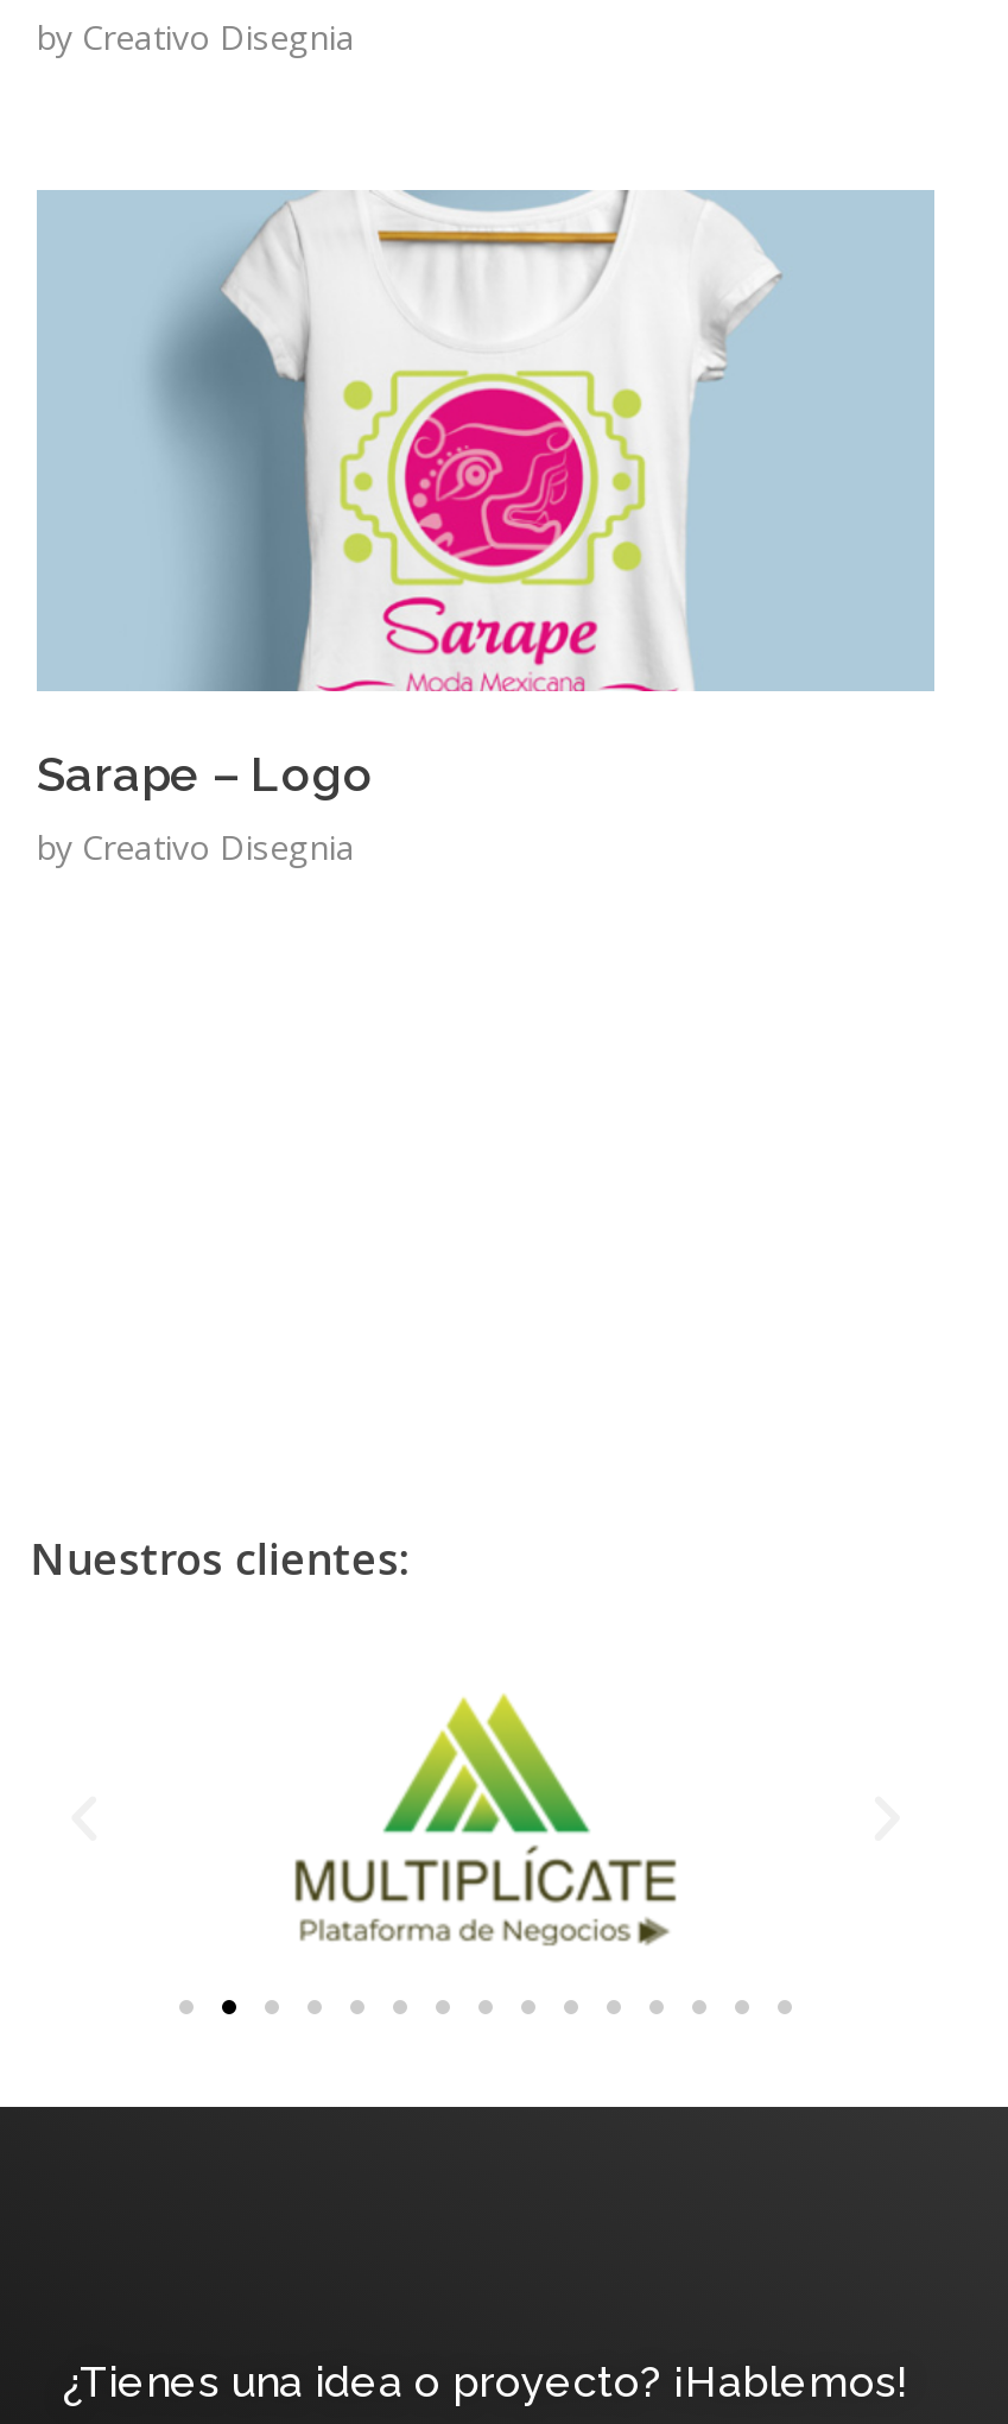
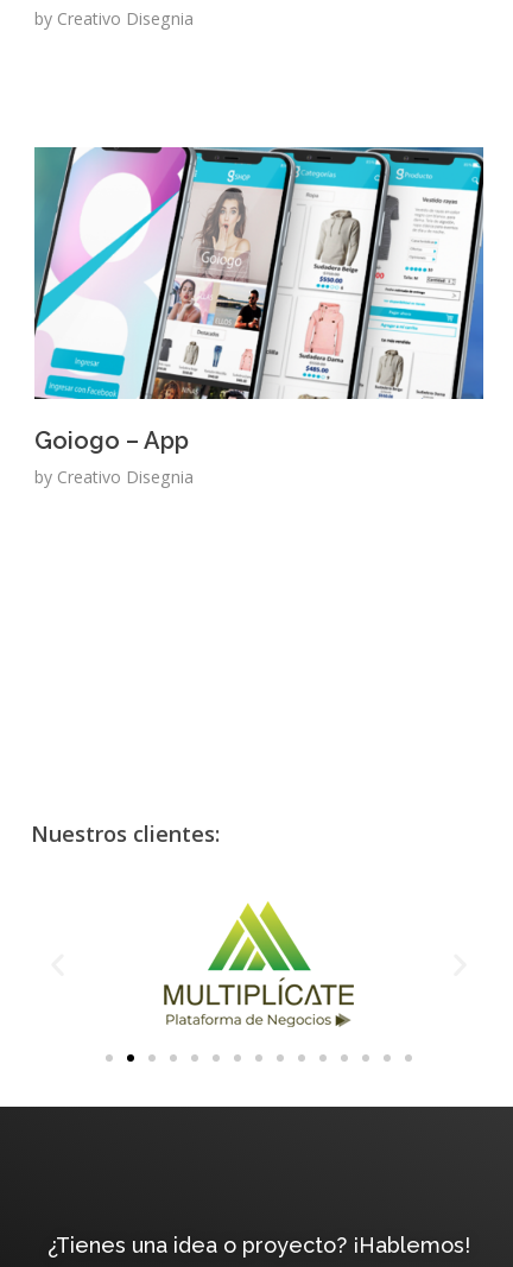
- [image]
- Sarape – Logo
+ [image]
+ Goiogo – App
